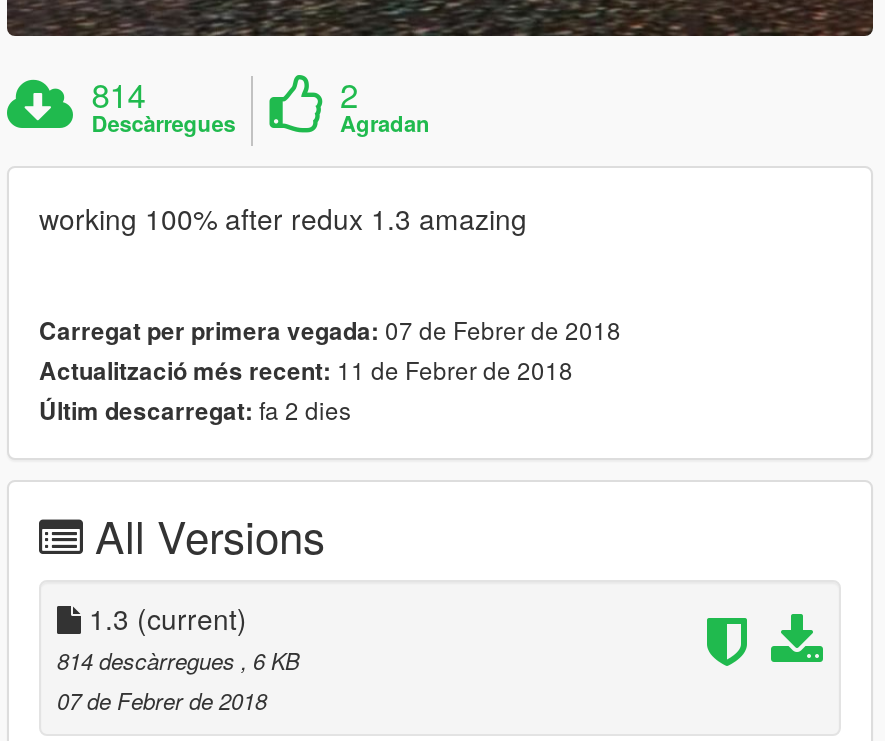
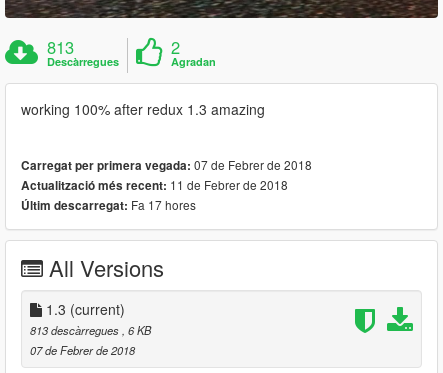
- 814
+ 813

- Últim descarregat: fa 2 dies
+ Últim descarregat: Fa 17 hores

- 814 descàrregues, 6 KB
+ 813 descàrregues, 6 KB
